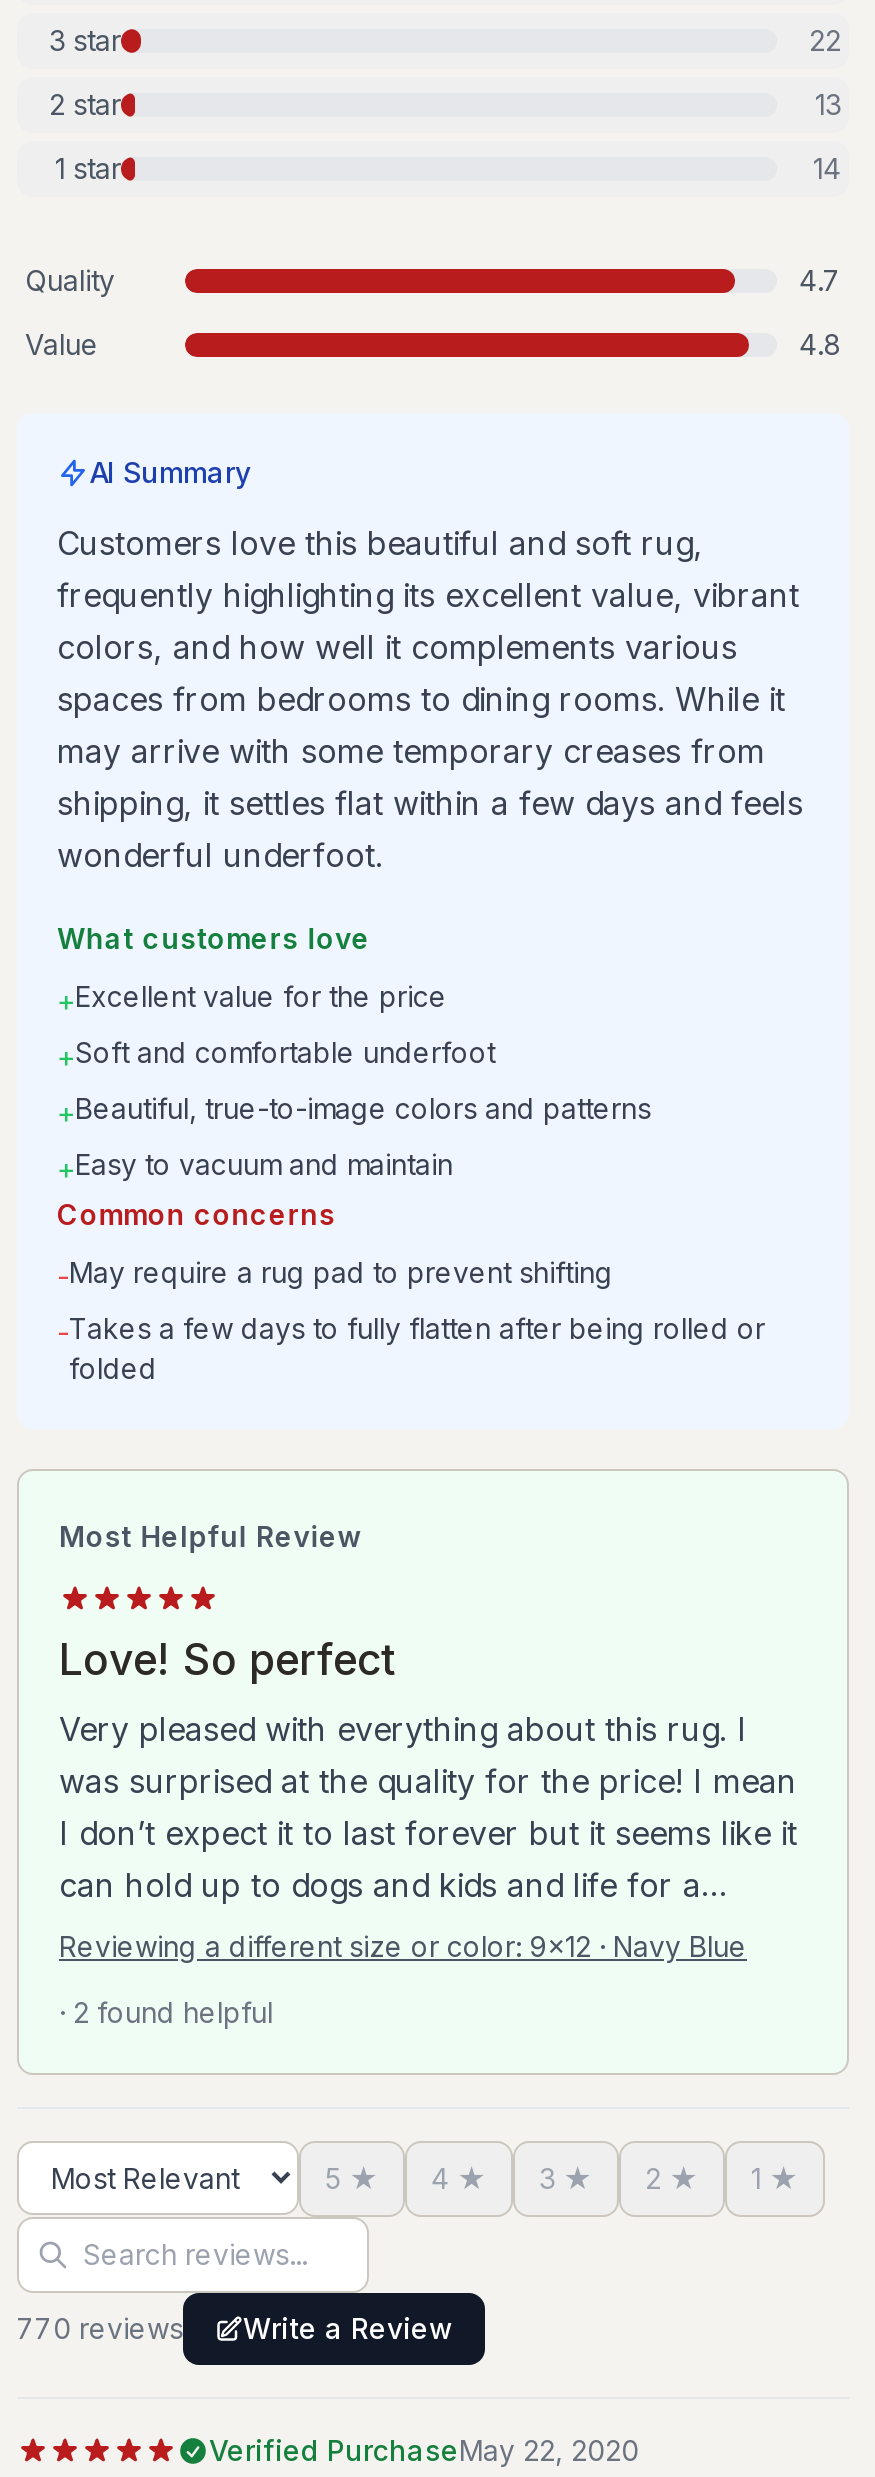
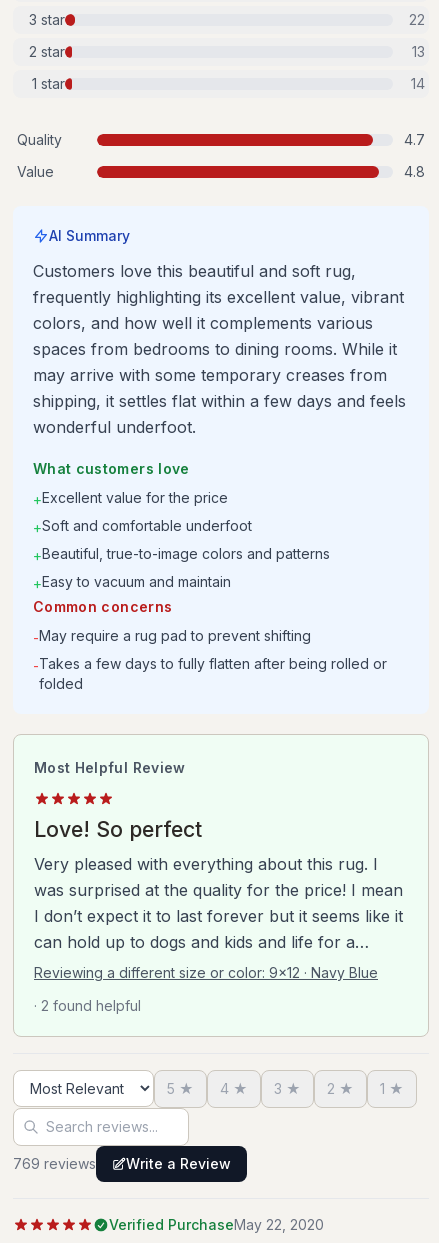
- 770 reviews Write a Review
+ 769 reviews Write a Review
